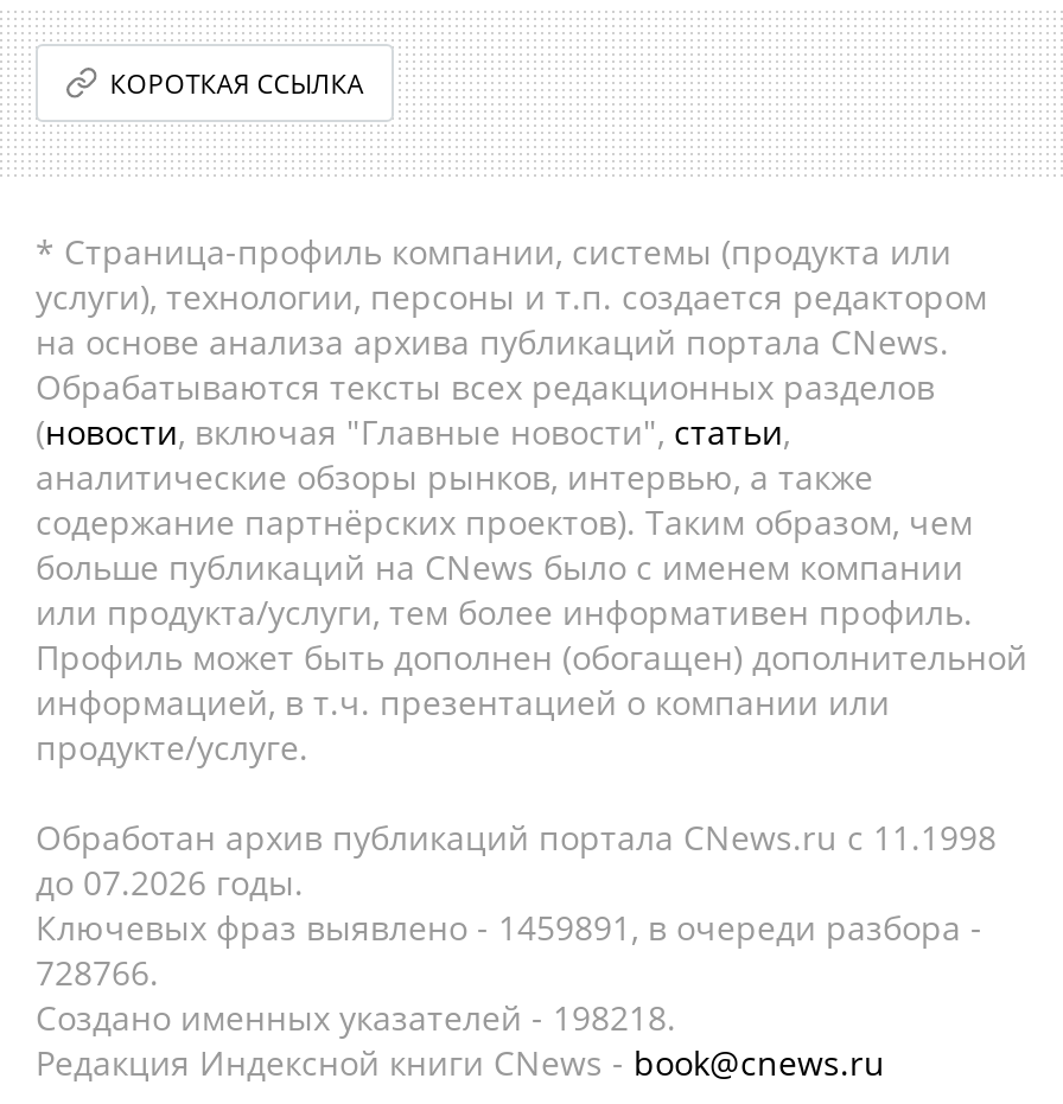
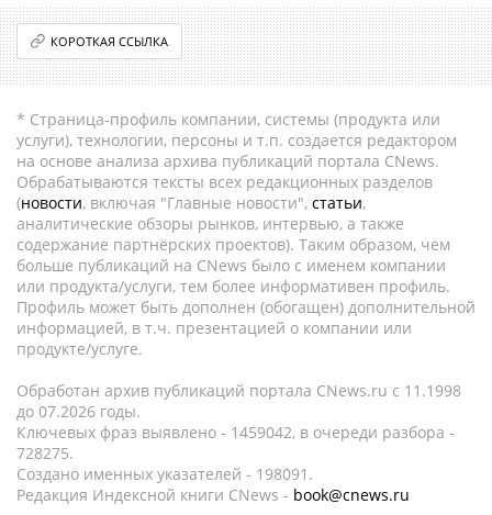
- Ключевых фраз выявлено - 1459891, в очереди разбора -
+ Ключевых фраз выявлено - 1459042, в очереди разбора -

- 728766.
+ 728275.

- Создано именных указателей - 198218.
+ Создано именных указателей - 198091.
